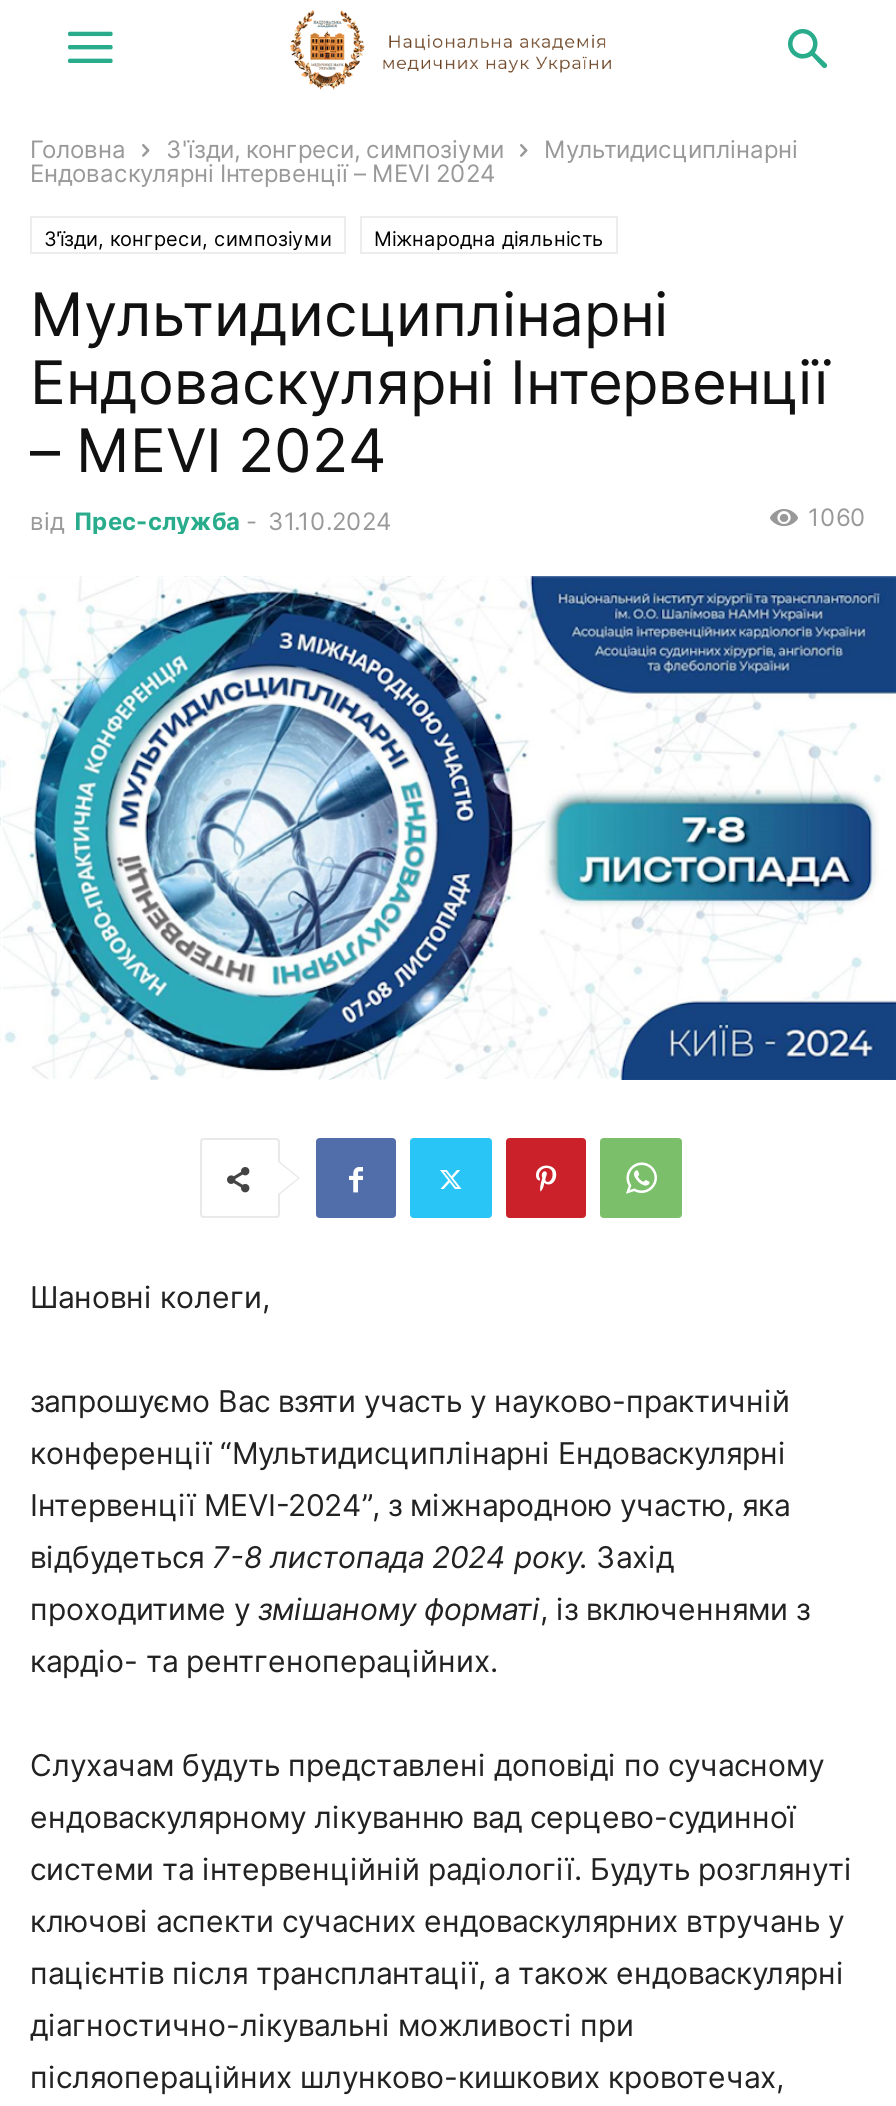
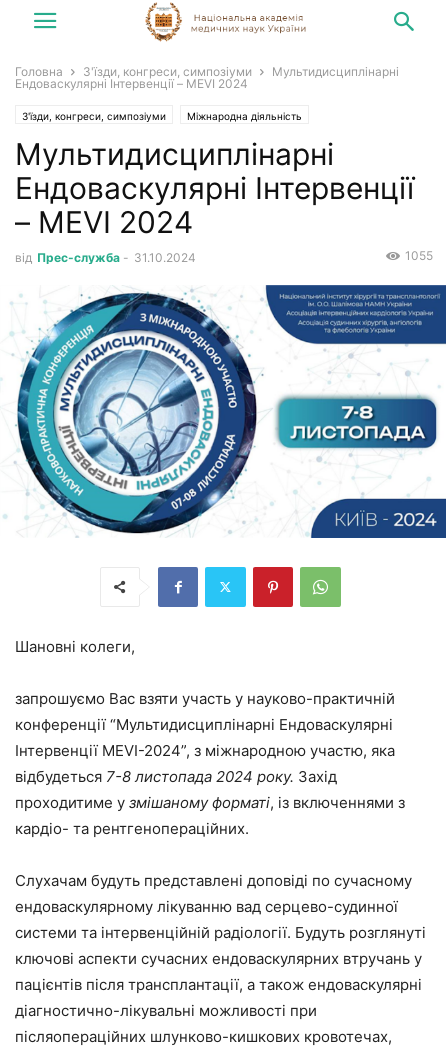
- 1060
+ 1055
